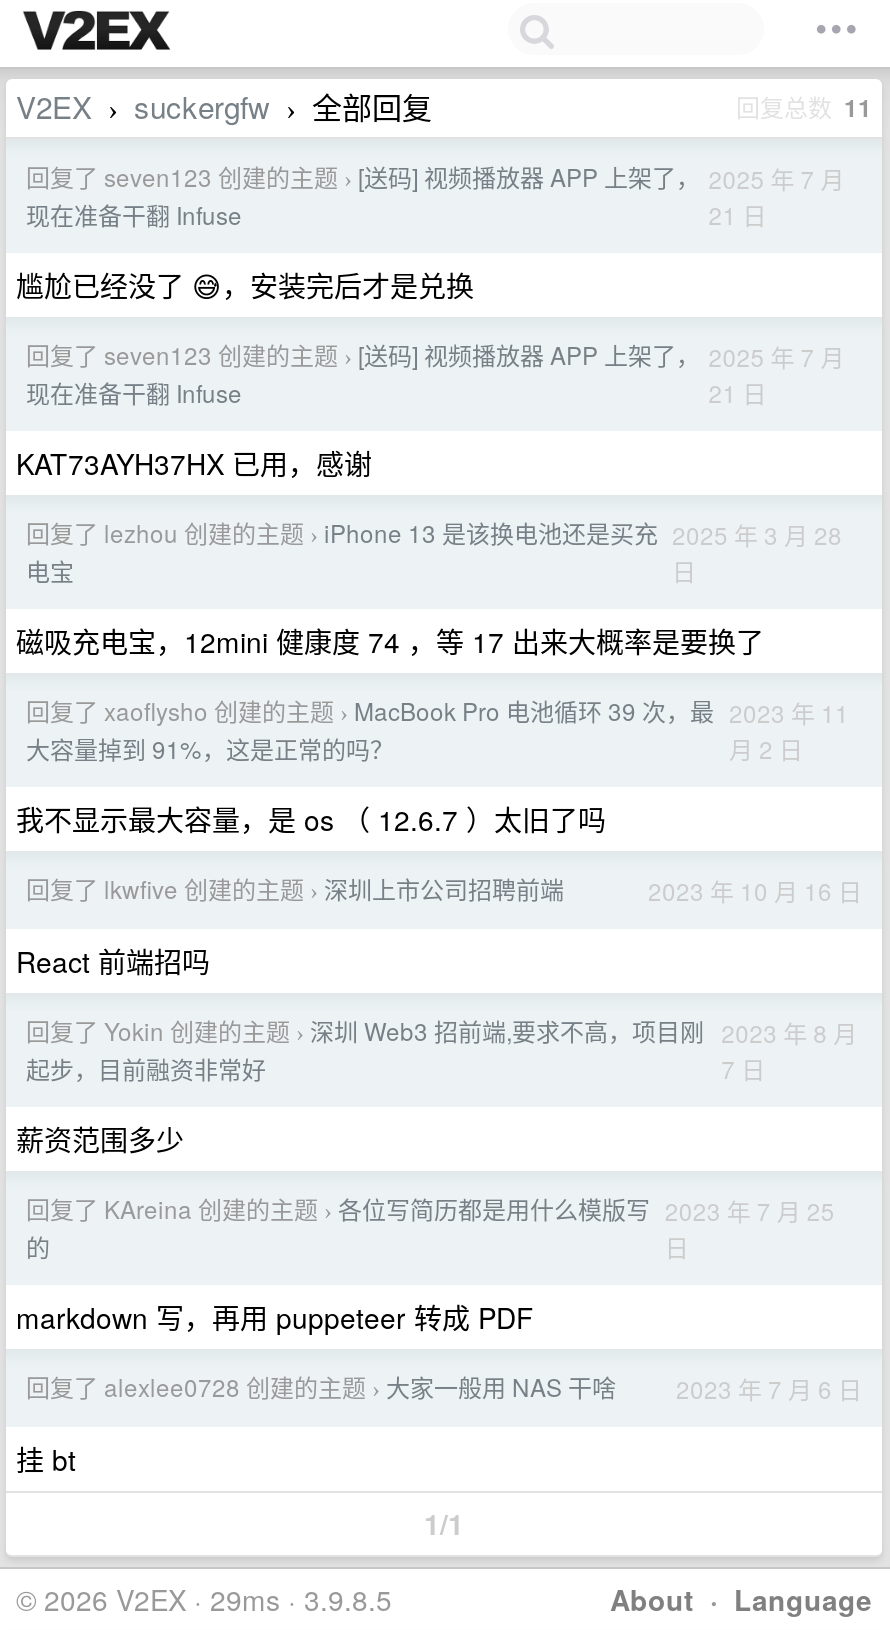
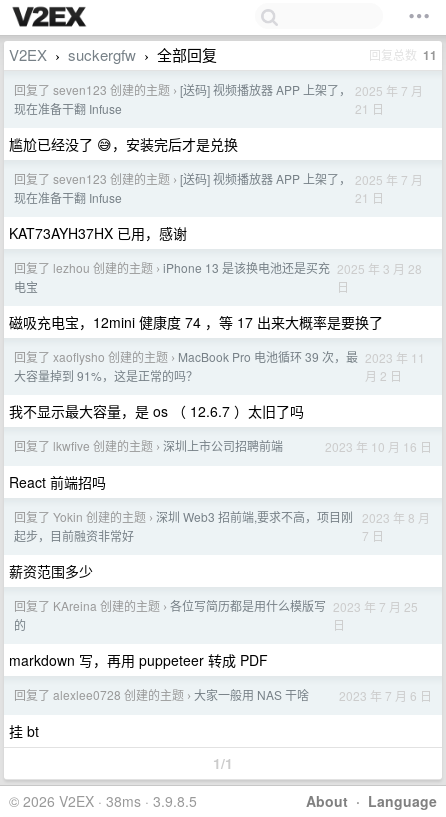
- © 2026 V2EX · 29ms · 3.9.8.5
+ © 2026 V2EX · 38ms · 3.9.8.5
